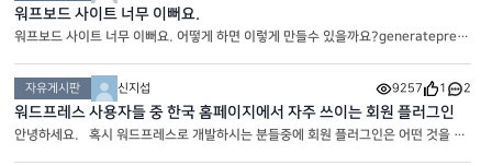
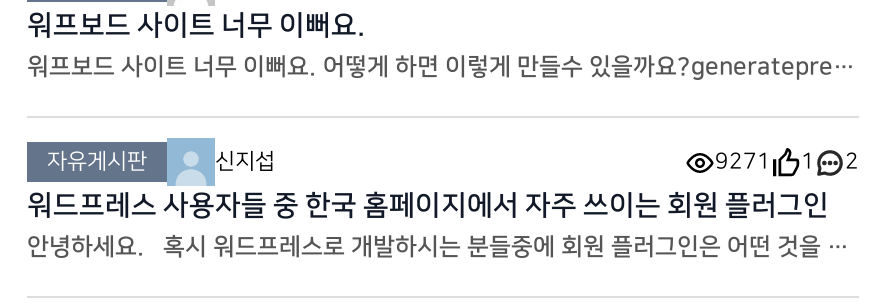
- 9257 1 2
+ 9271 1 2
